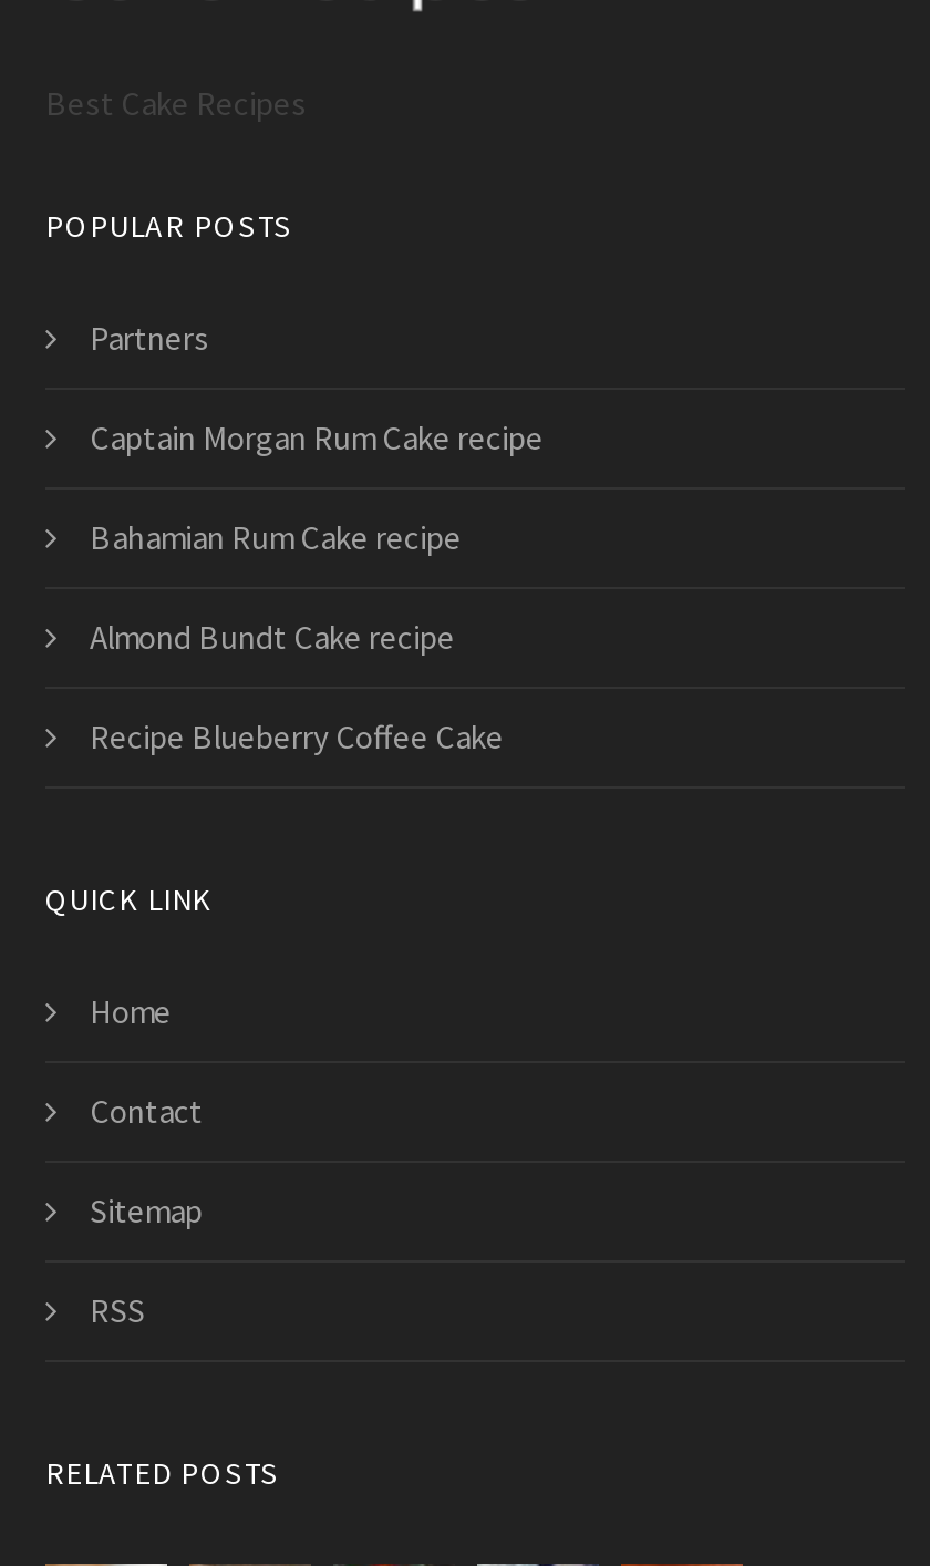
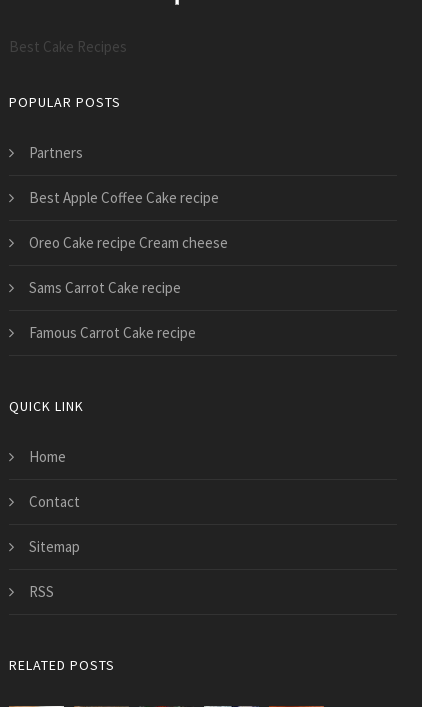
- Captain Morgan Rum Cake recipe
+ Best Apple Coffee Cake recipe

- Bahamian Rum Cake recipe
+ Oreo Cake recipe Cream cheese

- Almond Bundt Cake recipe
+ Sams Carrot Cake recipe

- Recipe Blueberry Coffee Cake
+ Famous Carrot Cake recipe
